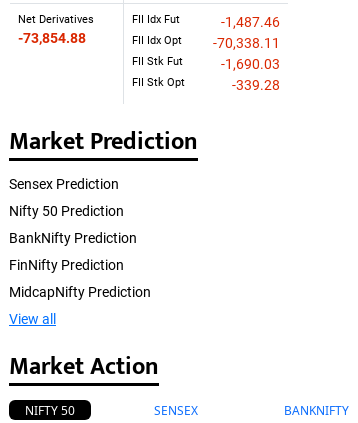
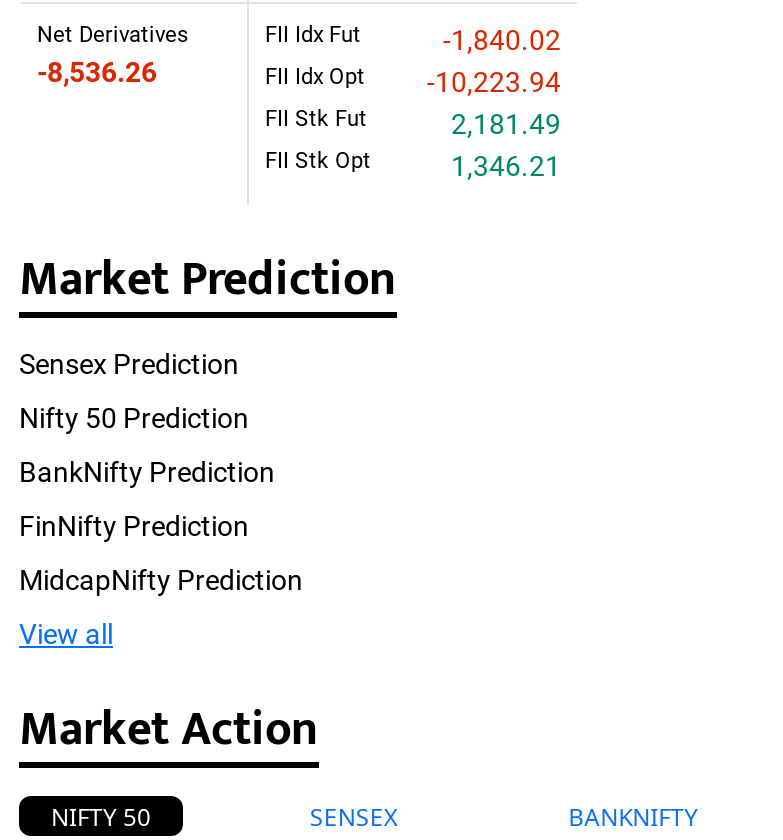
- -1,487.46
+ -1,840.02

- -73,854.88
+ -8,536.26

- -70,338.11
+ -10,223.94

- -1,690.03
+ 2,181.49

- -339.28
+ 1,346.21
